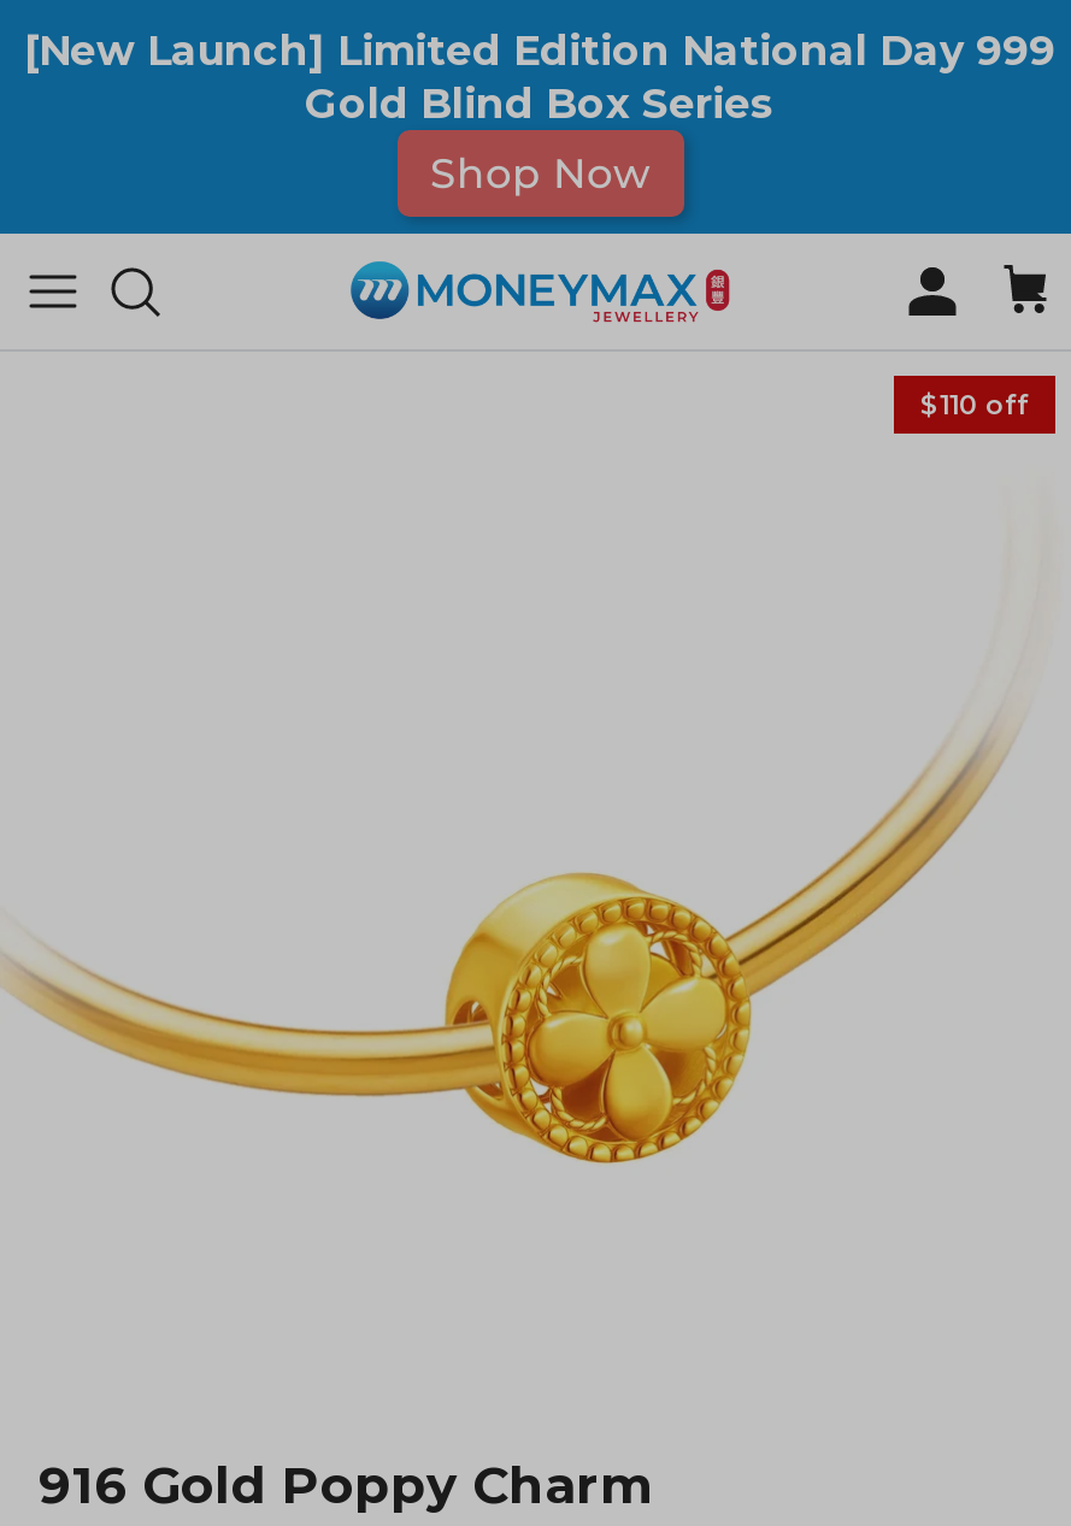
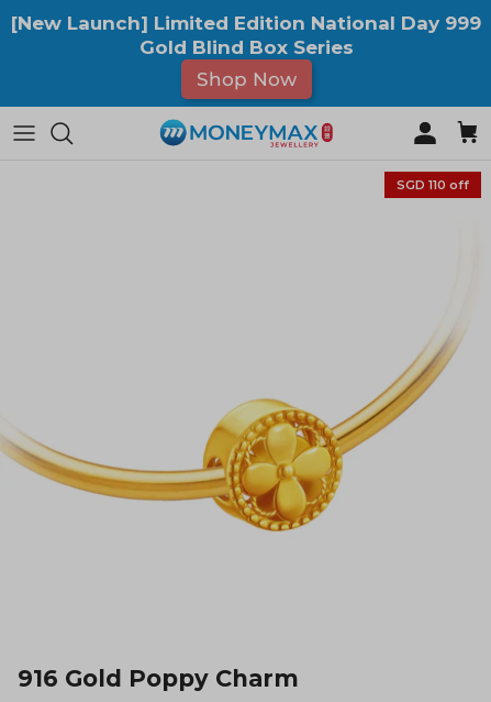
- $110 off
+ SGD 110 off
